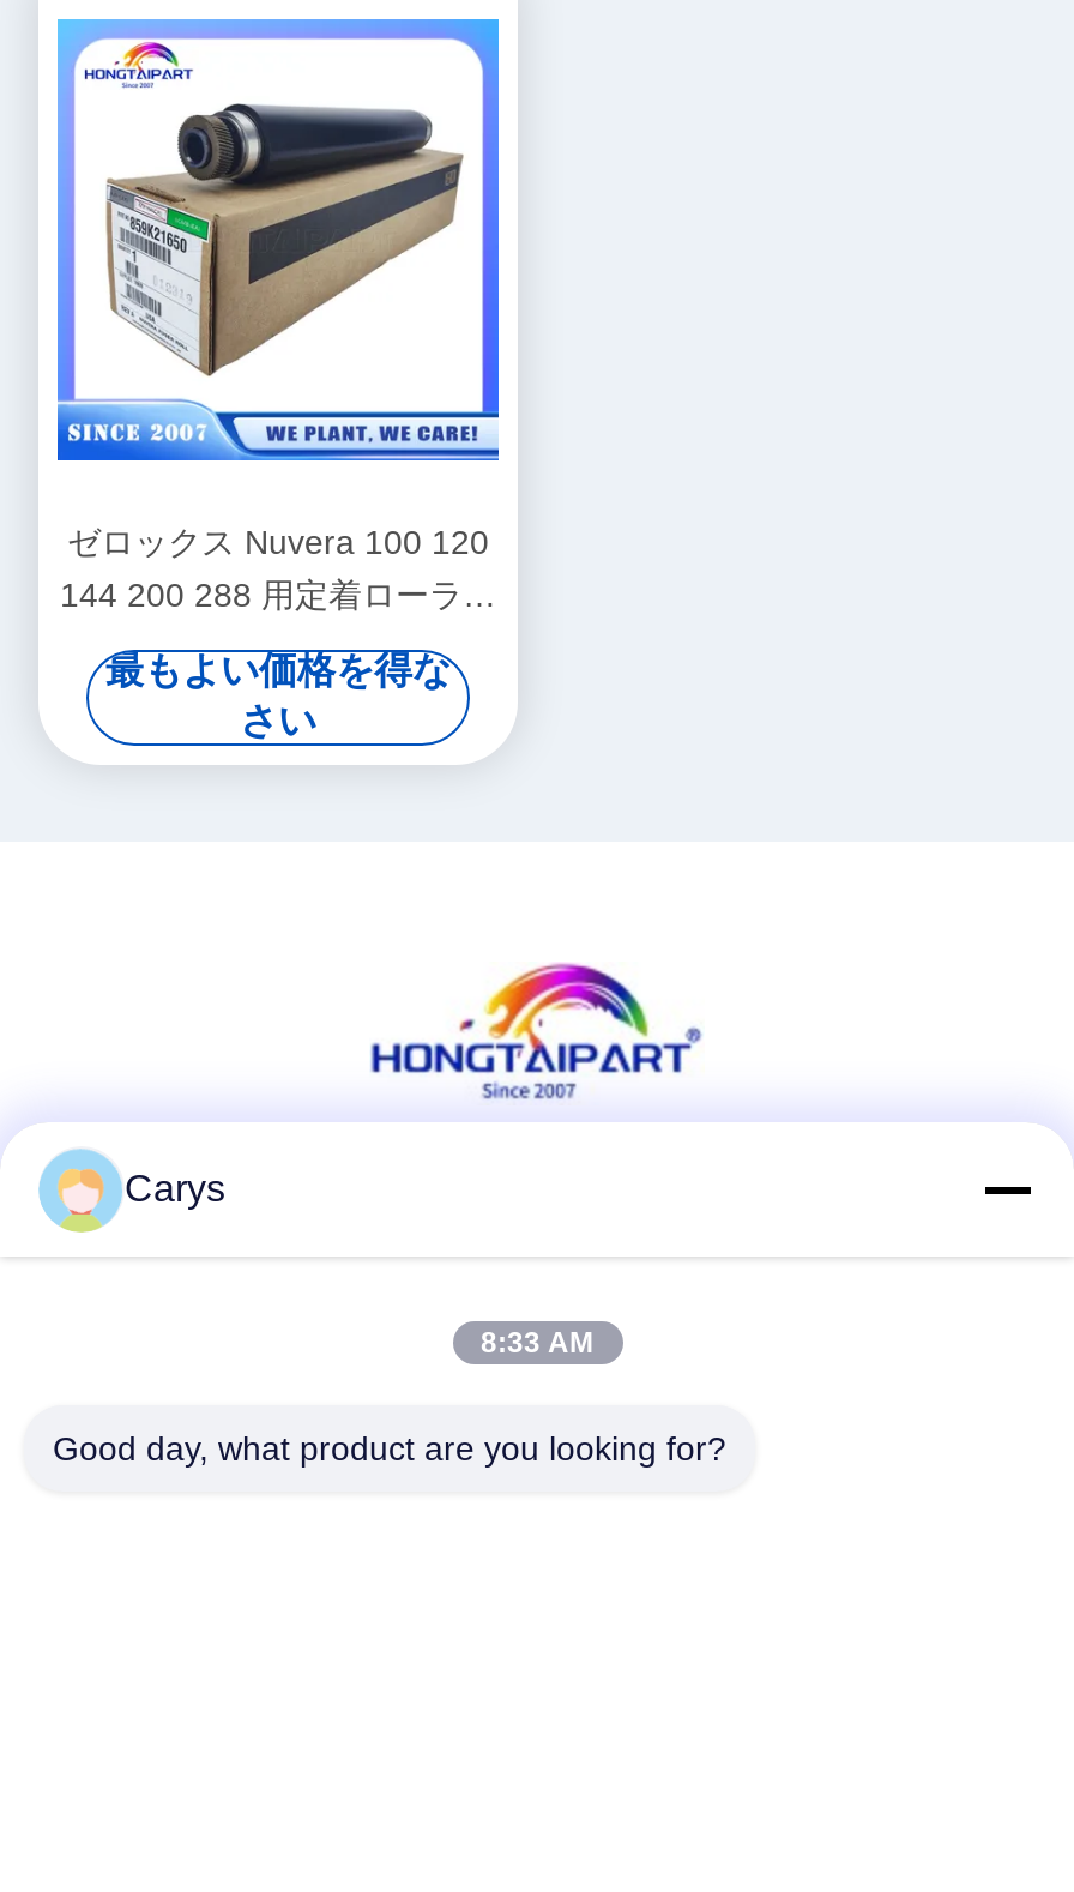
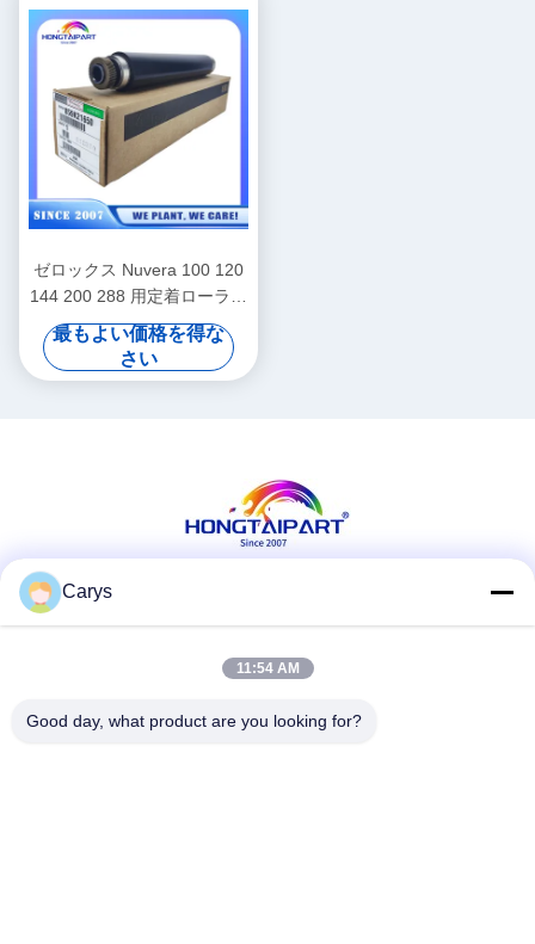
- 8:33 AM
+ 11:54 AM
